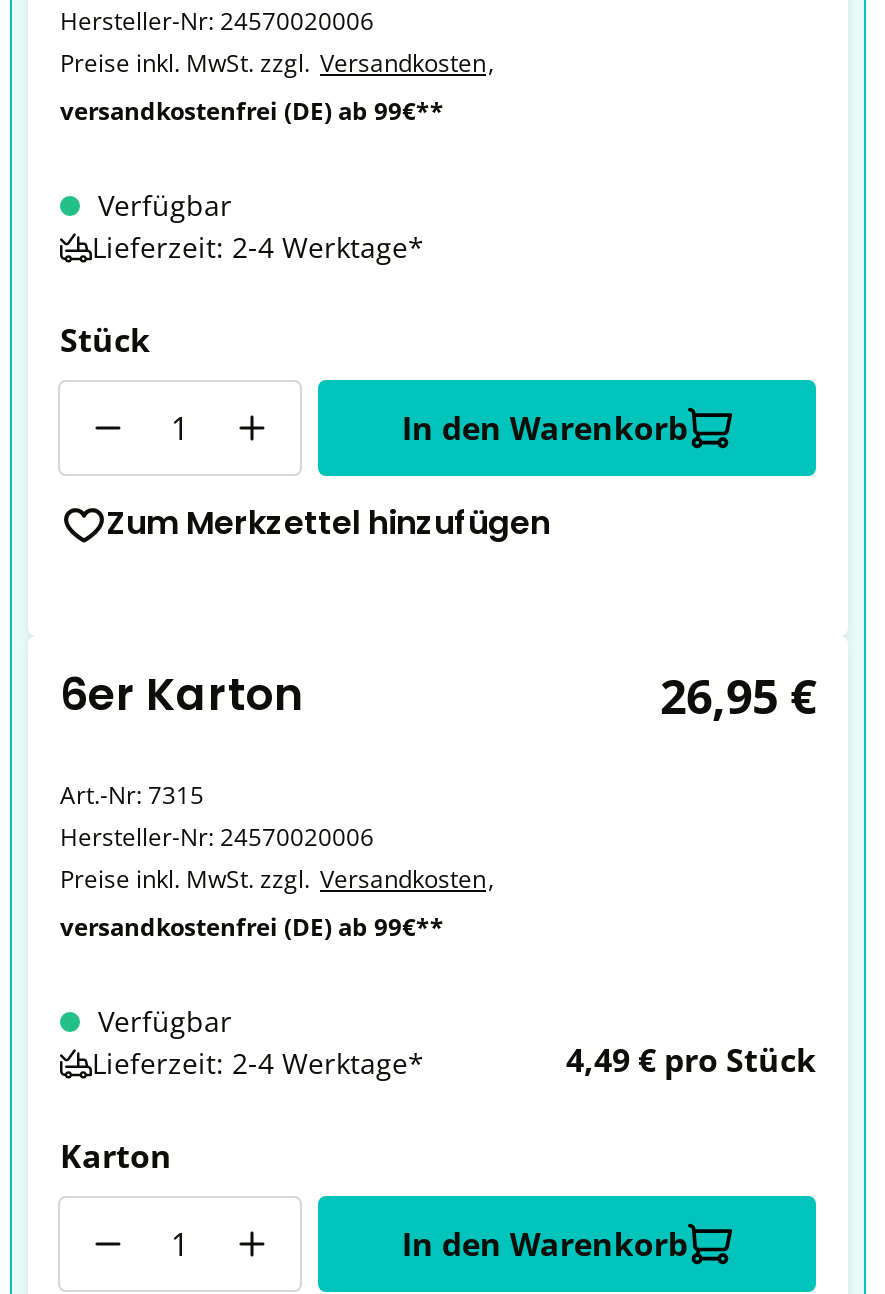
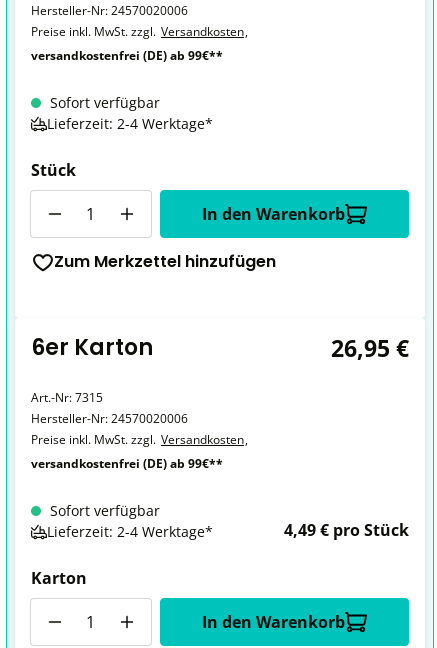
- Verfügbar
+ Sofort verfügbar

- Verfügbar
+ Sofort verfügbar
